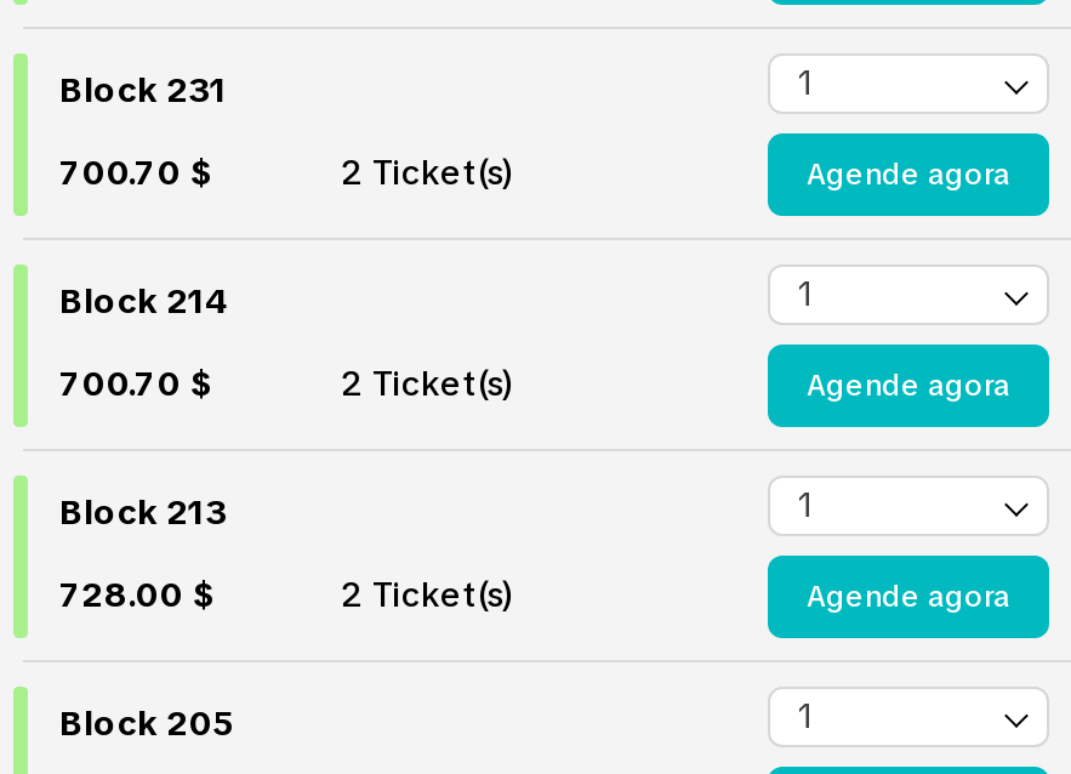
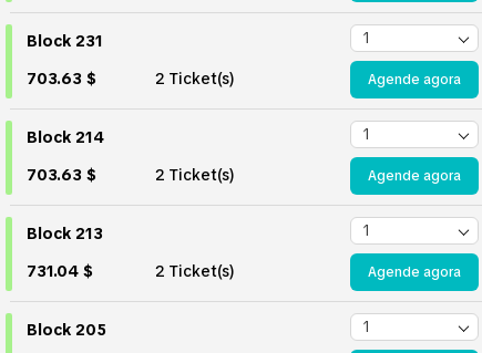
- 700.70 $
+ 703.63 $

- 700.70 $
+ 703.63 $

- 728.00 $
+ 731.04 $
